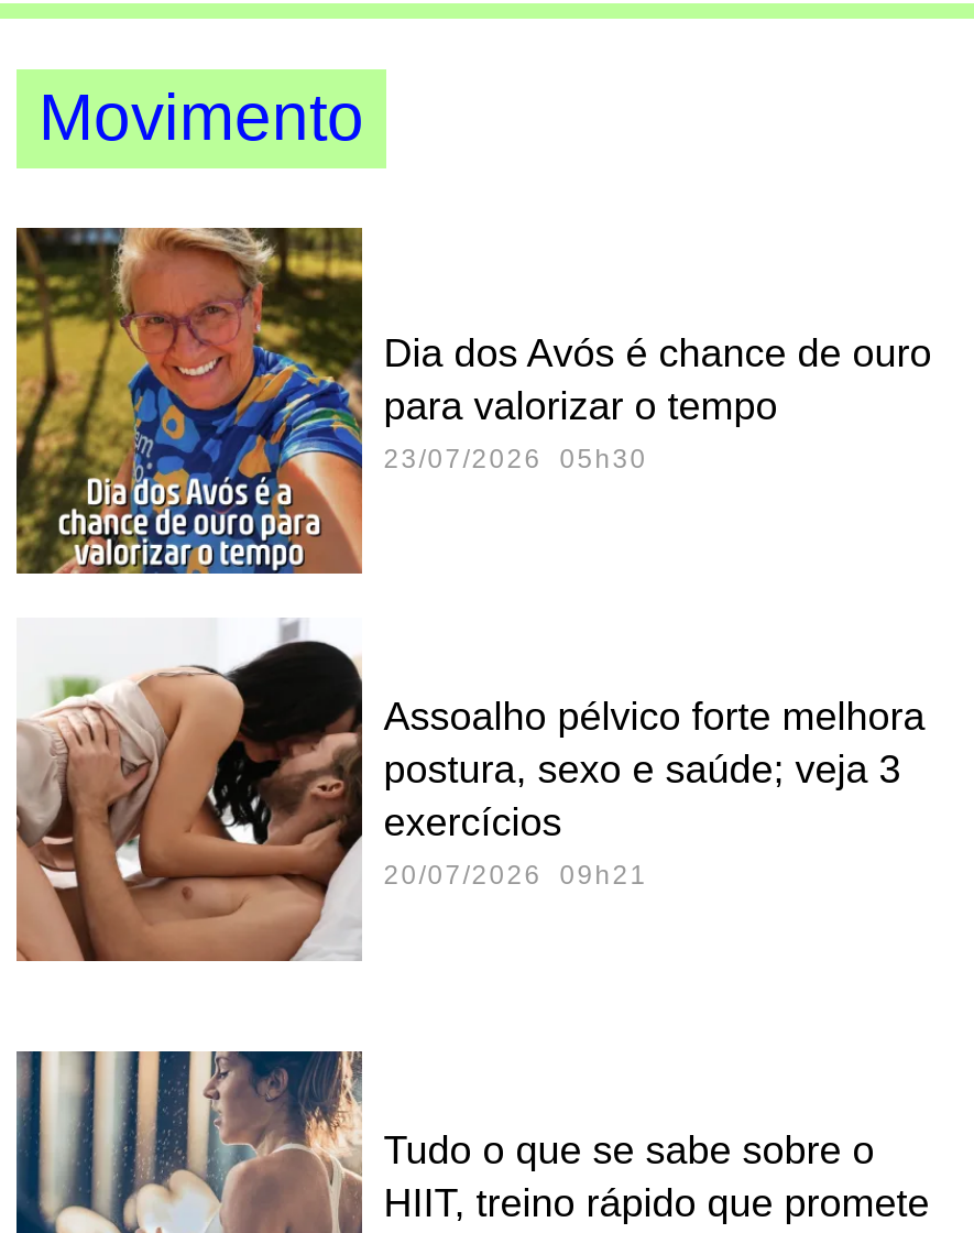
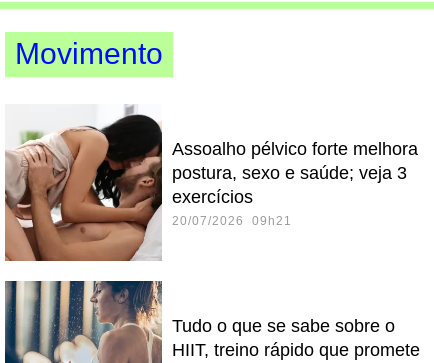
- [image]
- Dia dos Avós é chance de ouro
- para valorizar o tempo
- 23/07/2026 05h30
